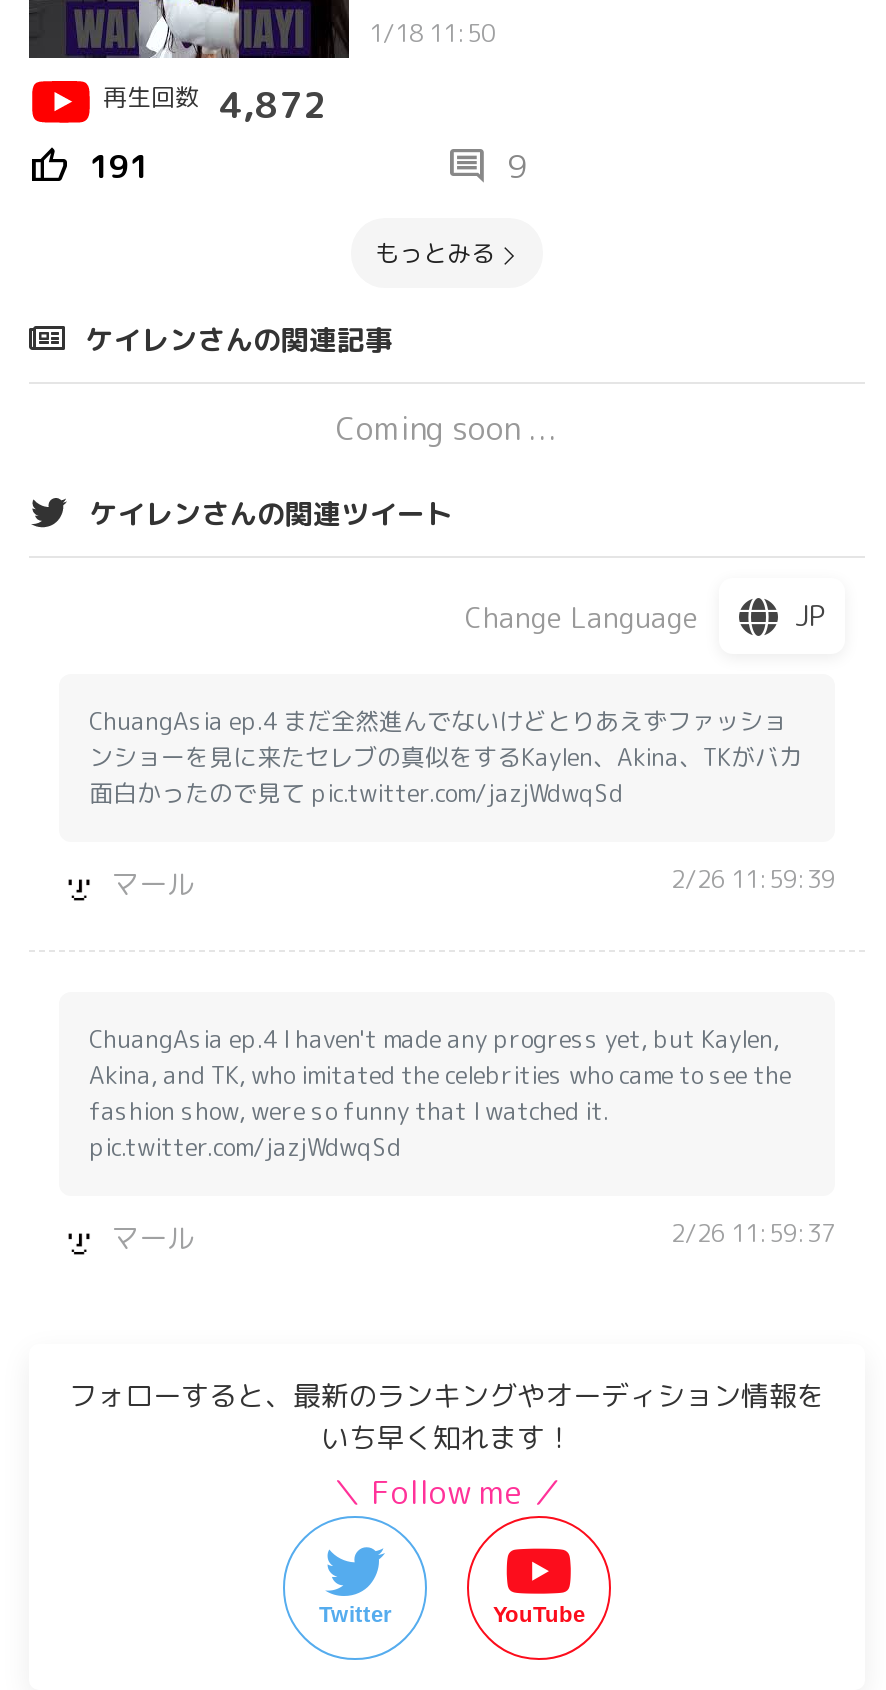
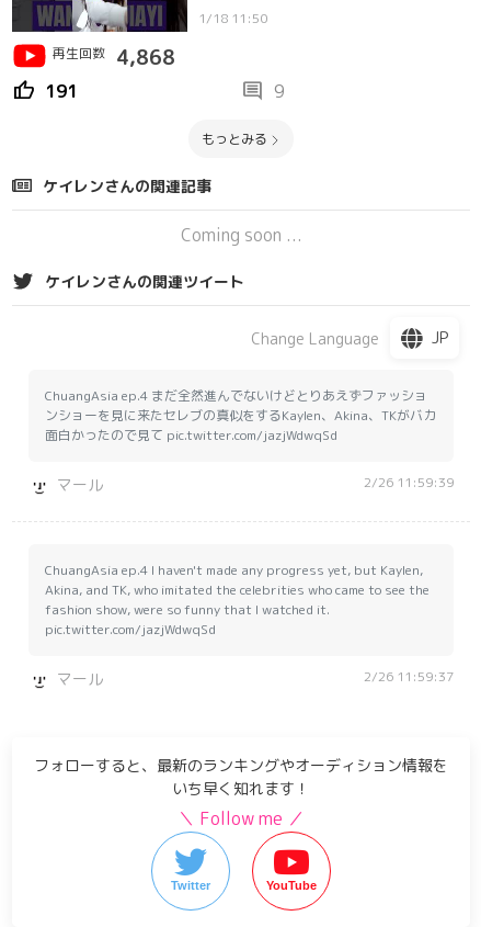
- 再生回数 4,872
+ 再生回数 4,868
